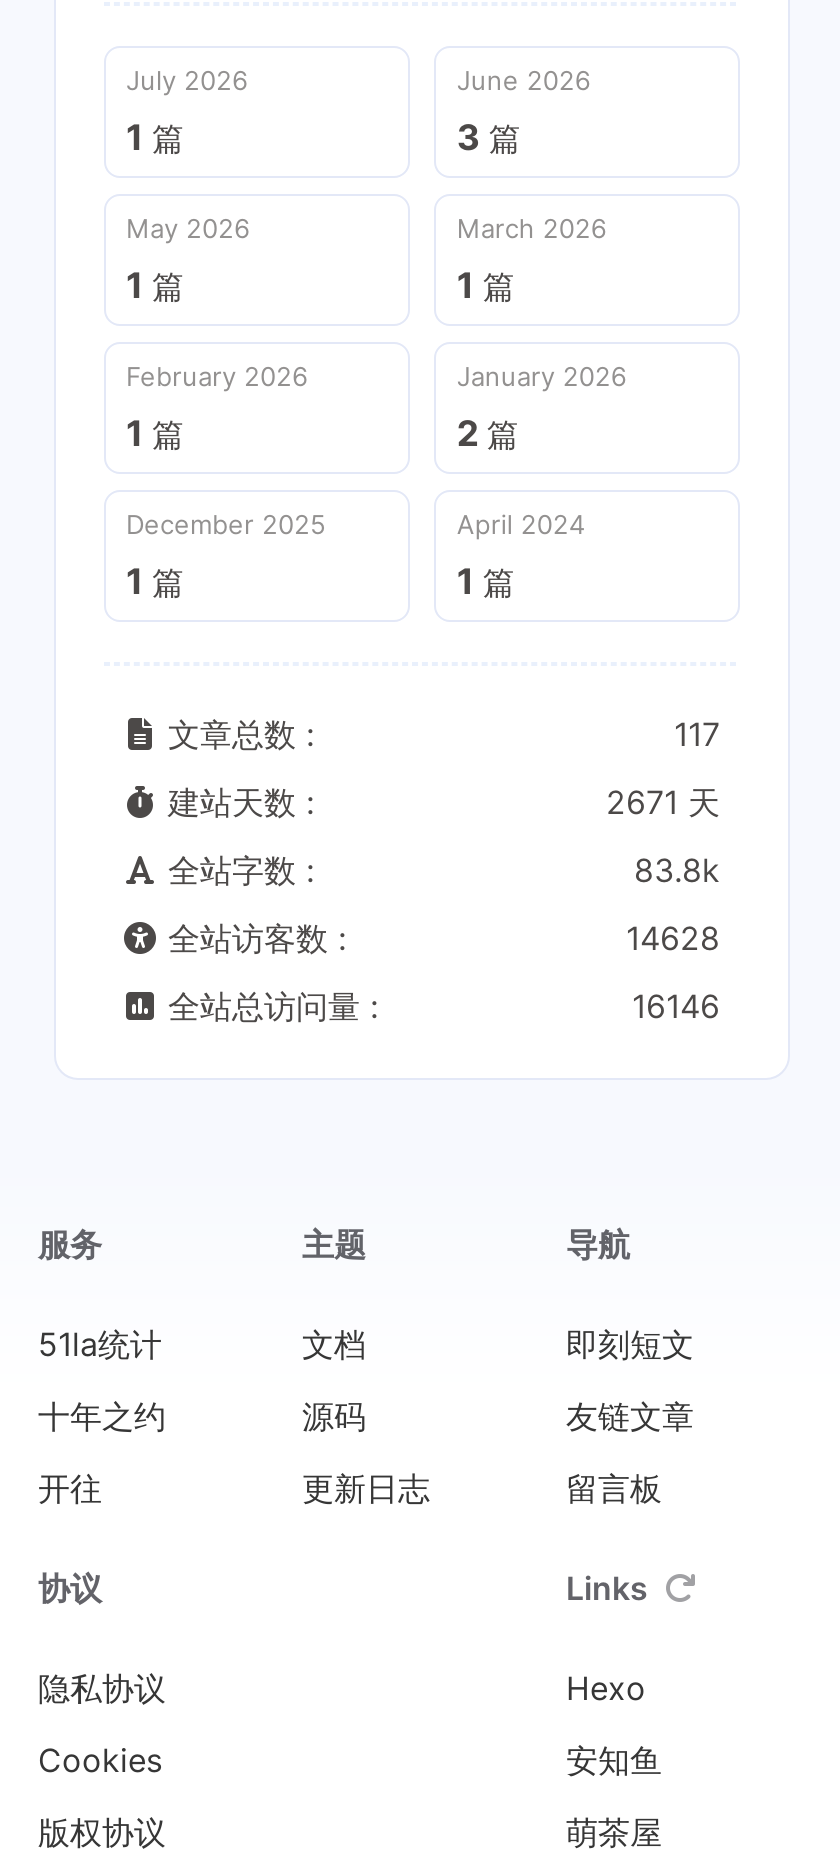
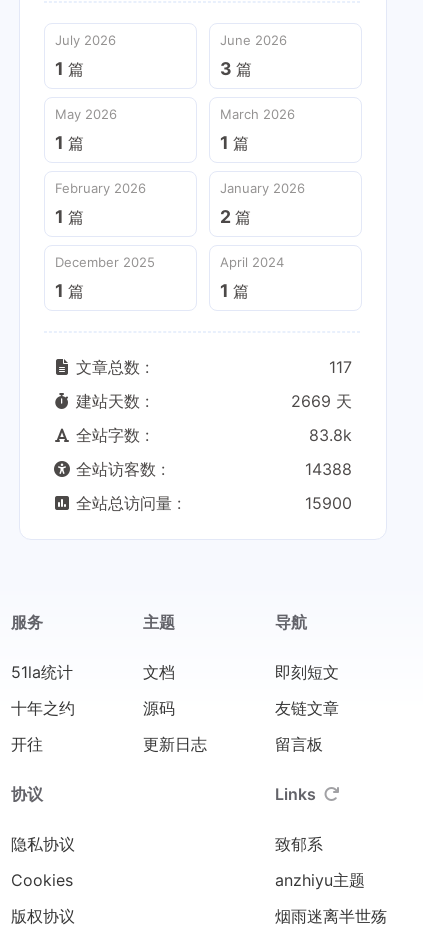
- 2671 天
+ 2669 天

- 14628
+ 14388

- 16146
+ 15900

- Hexo
+ 致郁系

- 安知鱼
+ anzhiyu主题

- 萌茶屋
+ 烟雨迷离半世殇
